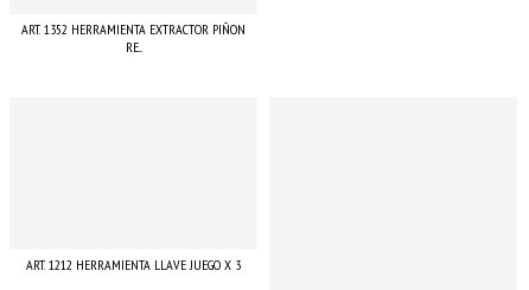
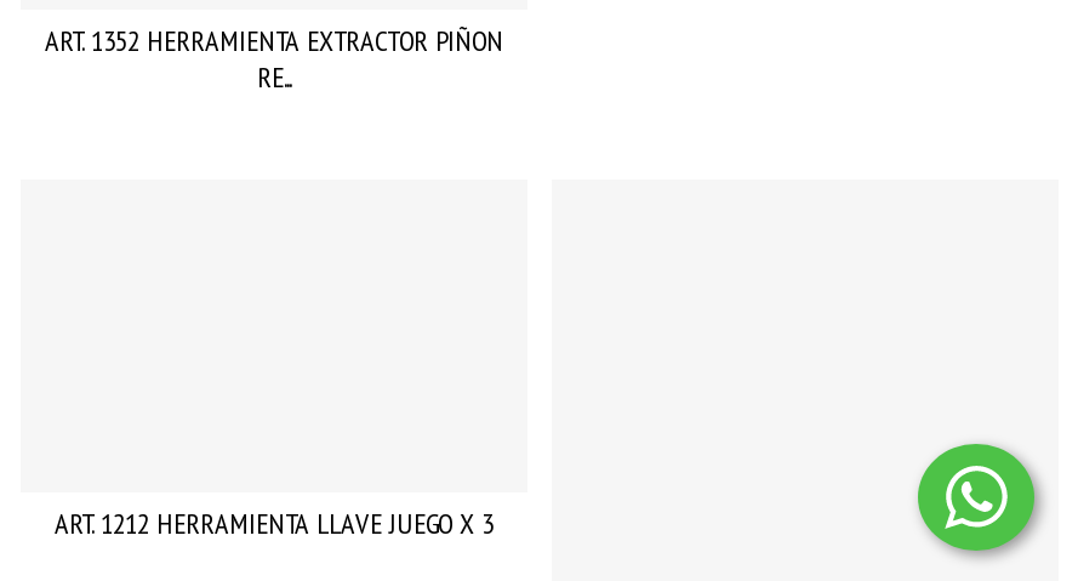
+ [image]
